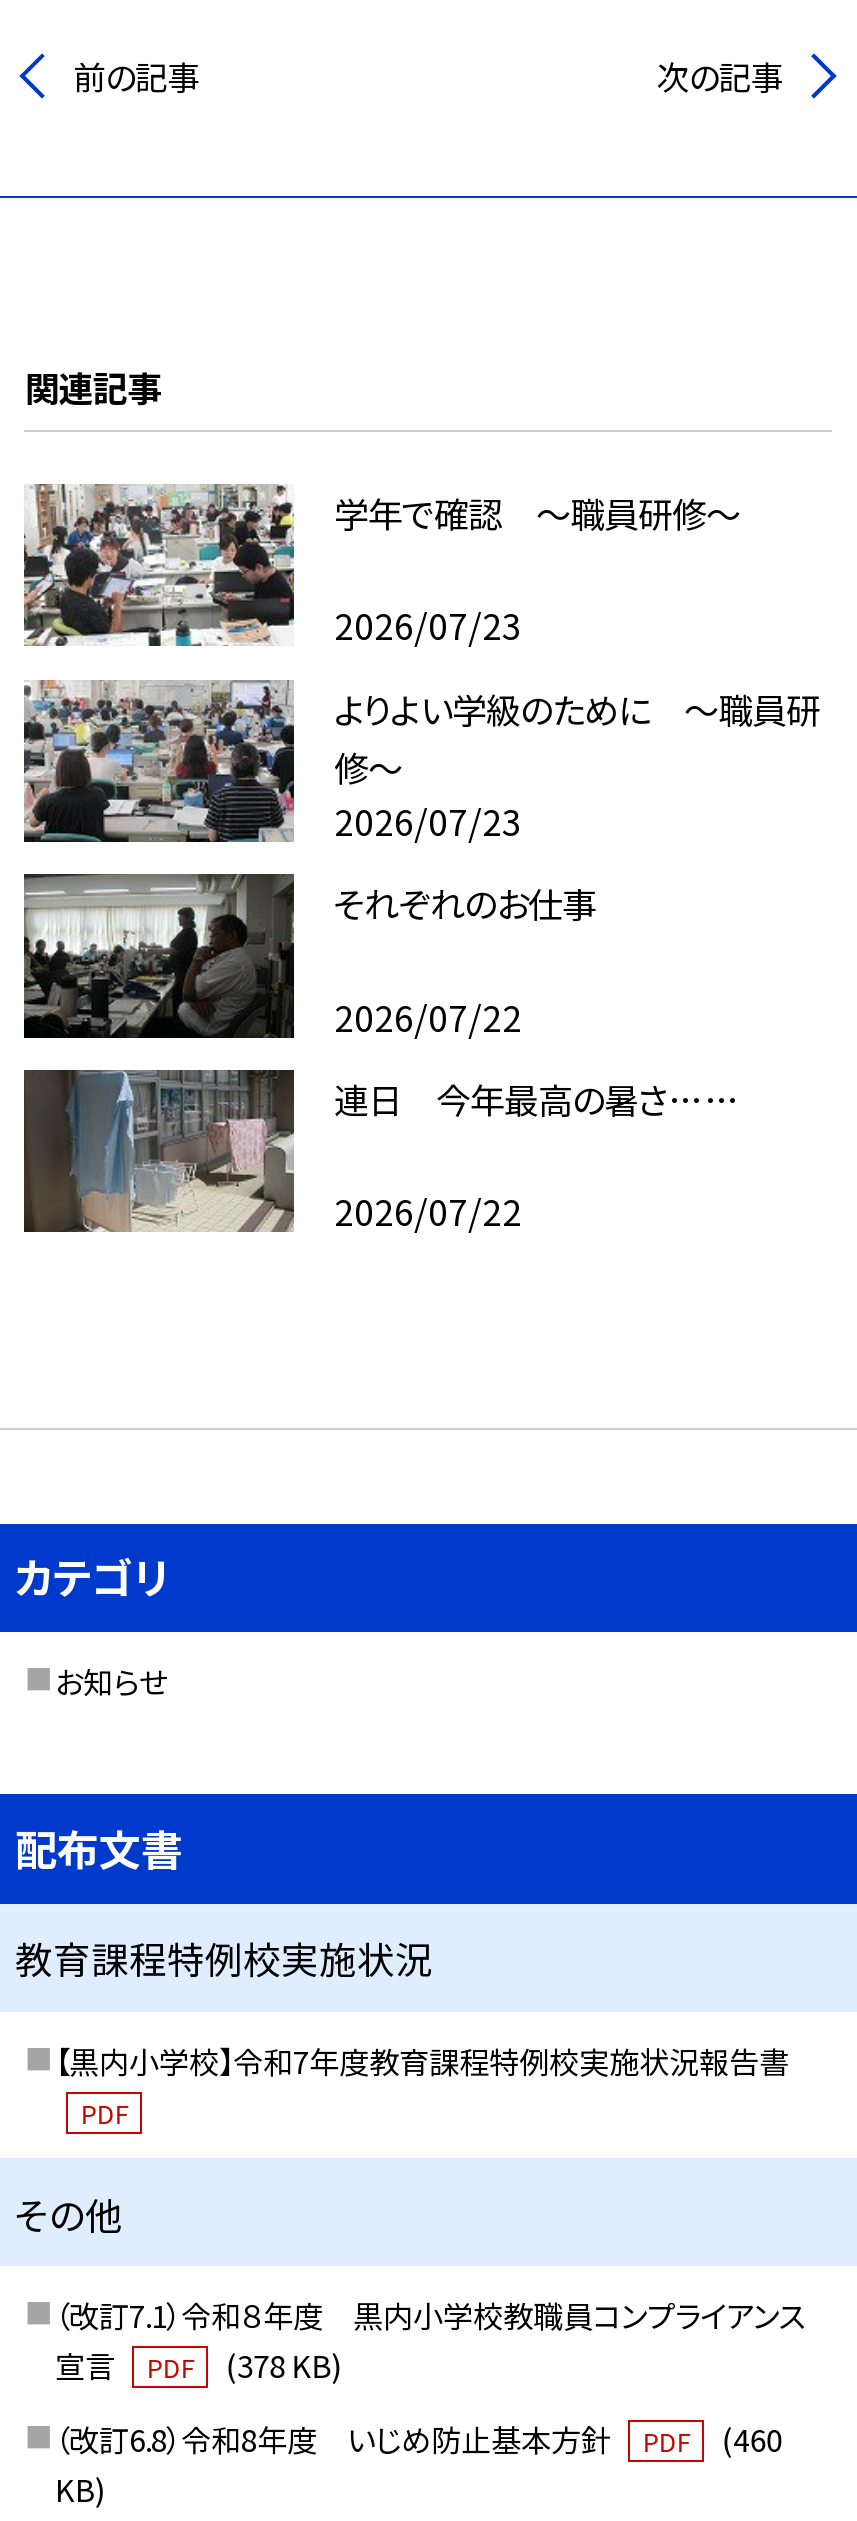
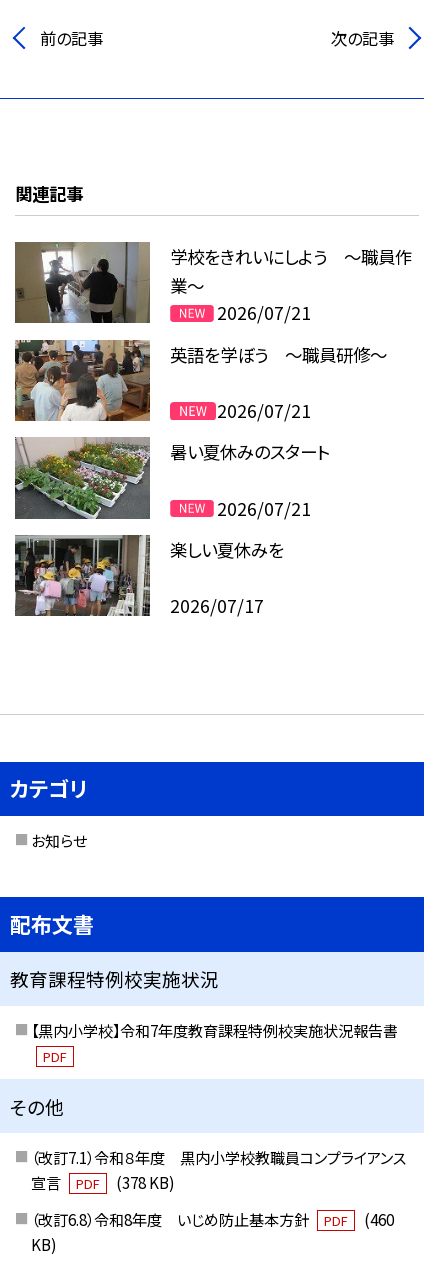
- [image]
- 学年で確認 ～職員研修～
+ [image]
+ 学校をきれいにしよう ～職員作
+ 業～
+ 2026/07/21

- 2026/07/23
+ 英語を学ぼう ～職員研修～

- [image]
- それぞれのお仕事
+ [image]
+ 暑い夏休みのスタート

- よりよい学級のために ～職員研
- 修～
- 2026/07/23
+ 2026/07/21

- [image]
- 連日 今年最高の暑さ……
+ [image]
+ 楽しい夏休みを

- 2026/07/22
+ 2026/07/21

- [image]
- 2026/07/22
+ [image]
+ 2026/07/17
